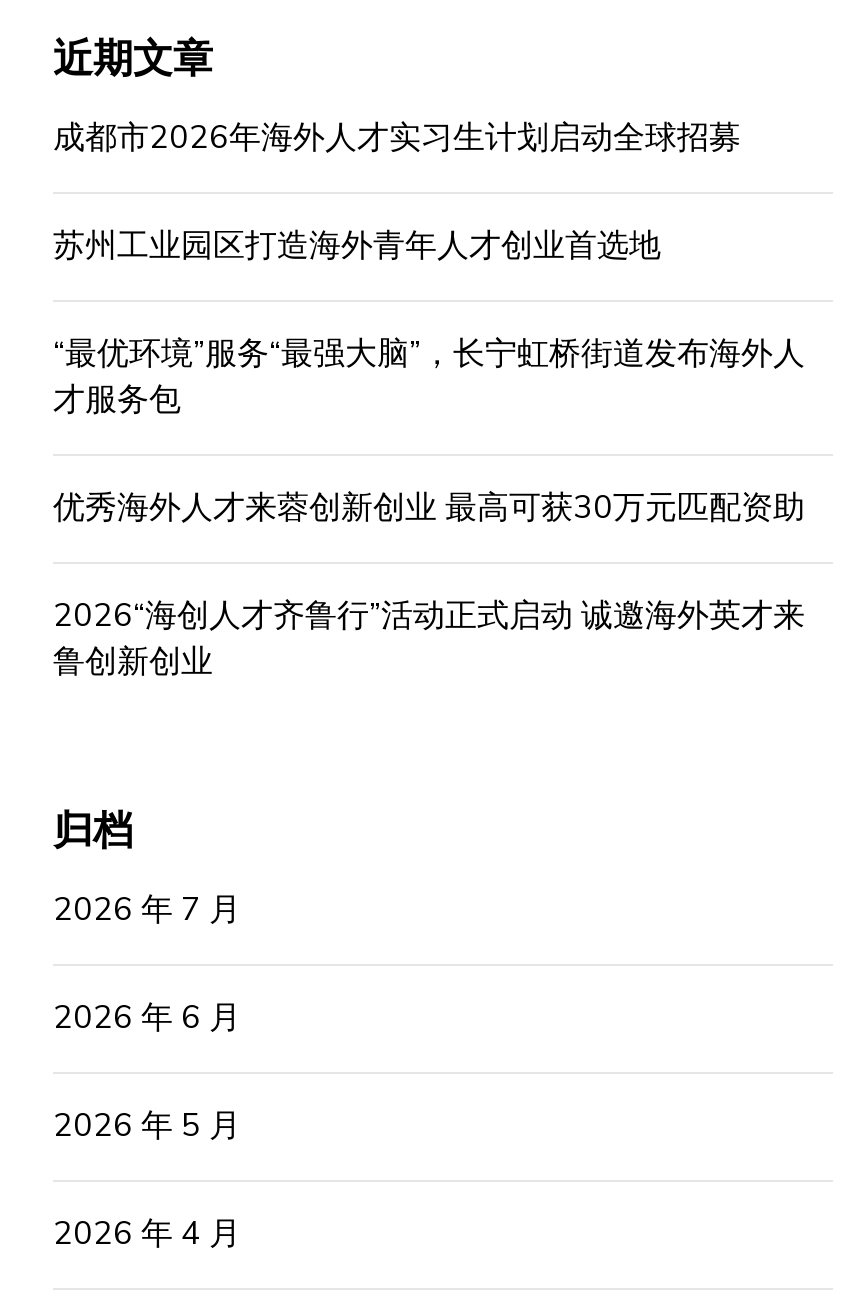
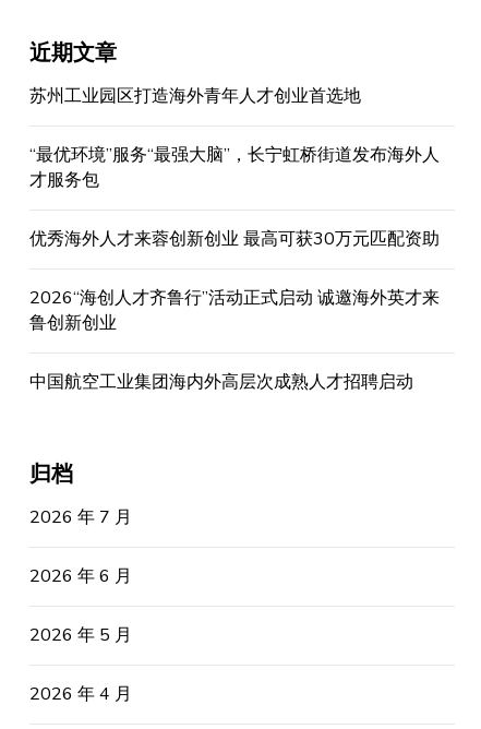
- 成都市2026年海外人才实习生计划启动全球招募

moved up: 苏州工业园区打造海外青年人才创业首选地 | “最优环境”服务“最强大脑”，长宁虹桥街道发布海外人 | 才服务包 | 优秀海外人才来蓉创新创业 最高可获30万元匹配资助 | 2026“海创人才齐鲁行”活动正式启动 诚邀海外英才来 | 鲁创新创业

+ 中国航空工业集团海内外高层次成熟人才招聘启动
